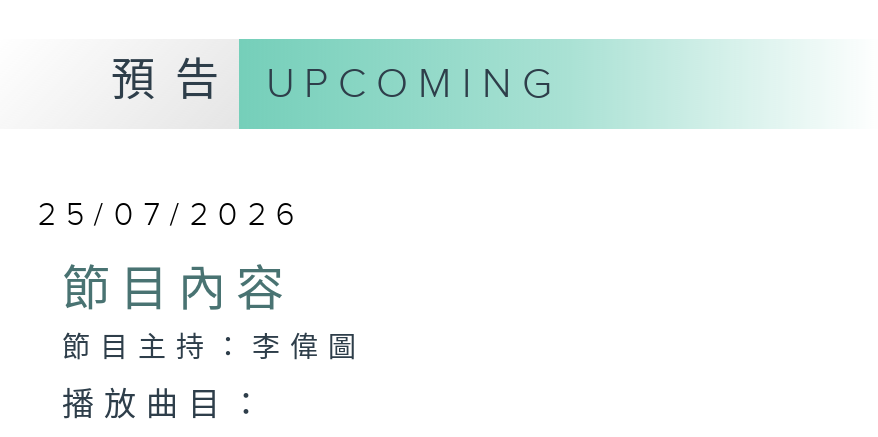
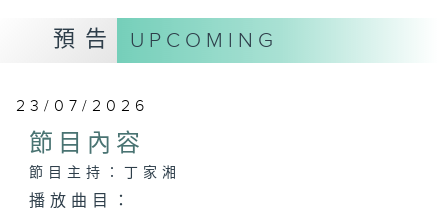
- 25/07/2026
+ 23/07/2026

- 節目主持：李偉圖
+ 節目主持：丁家湘
